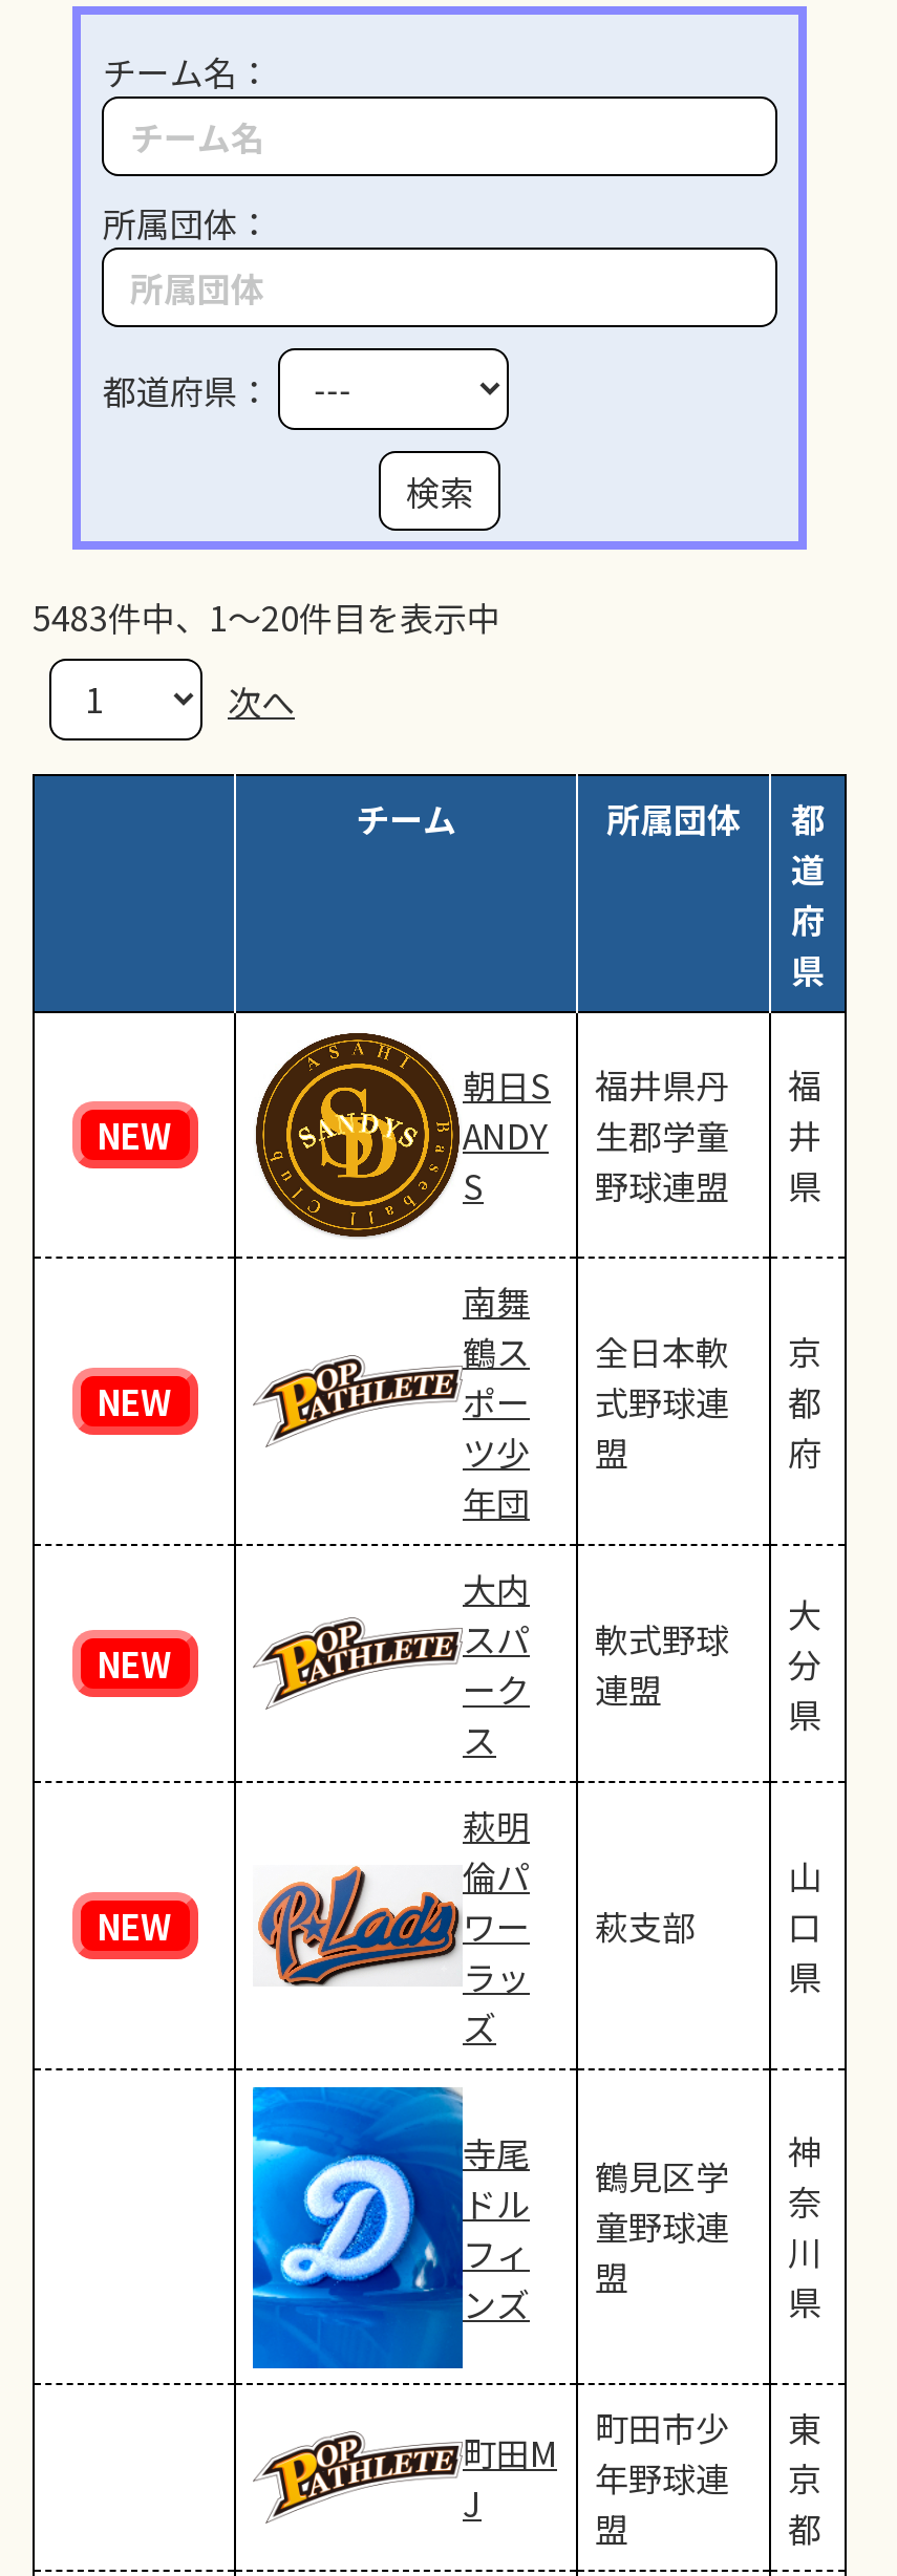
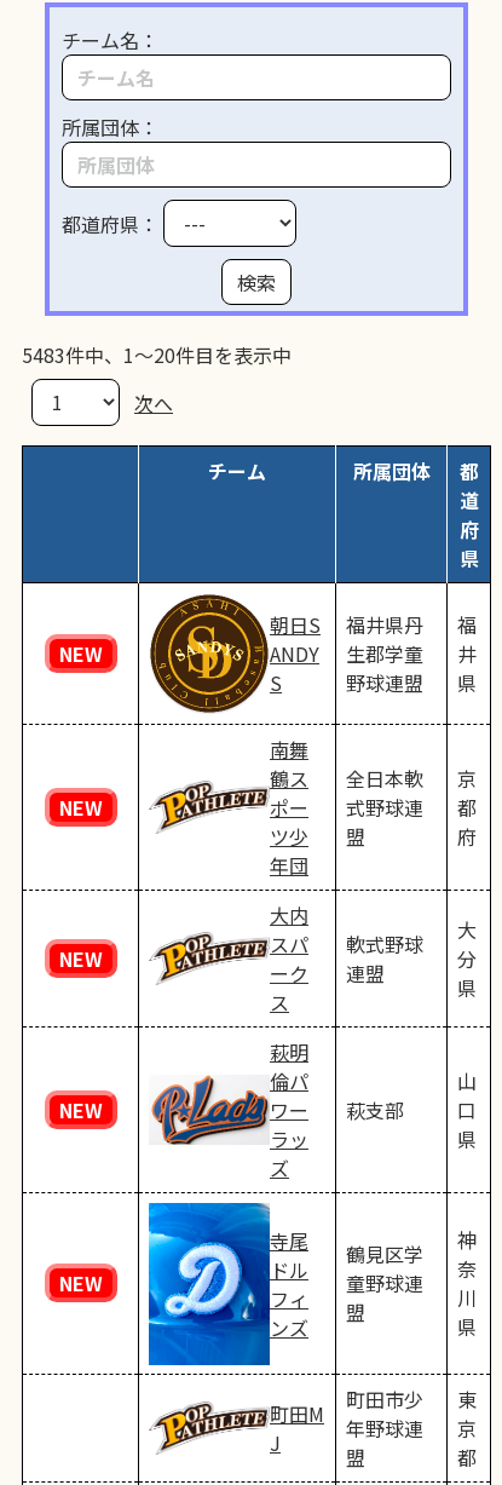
+ NEW
